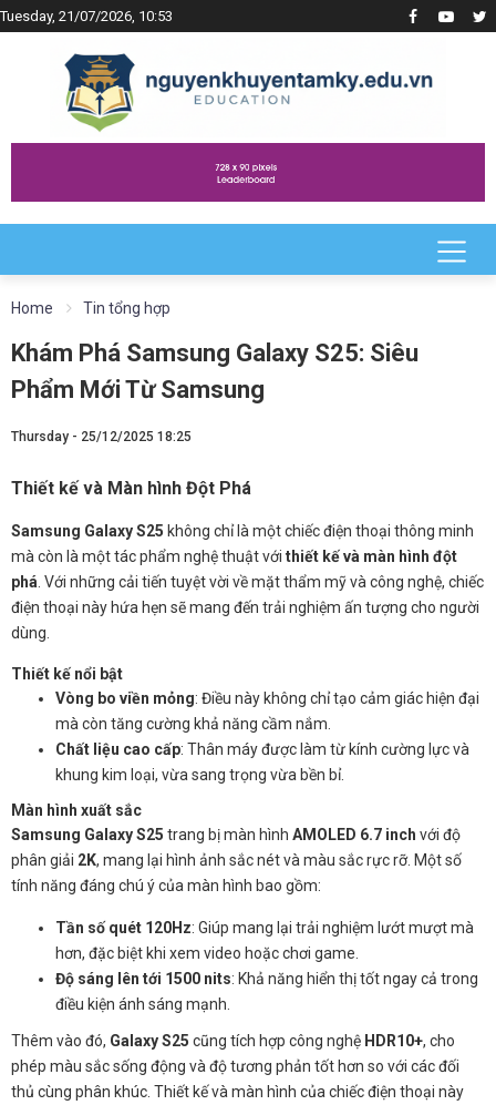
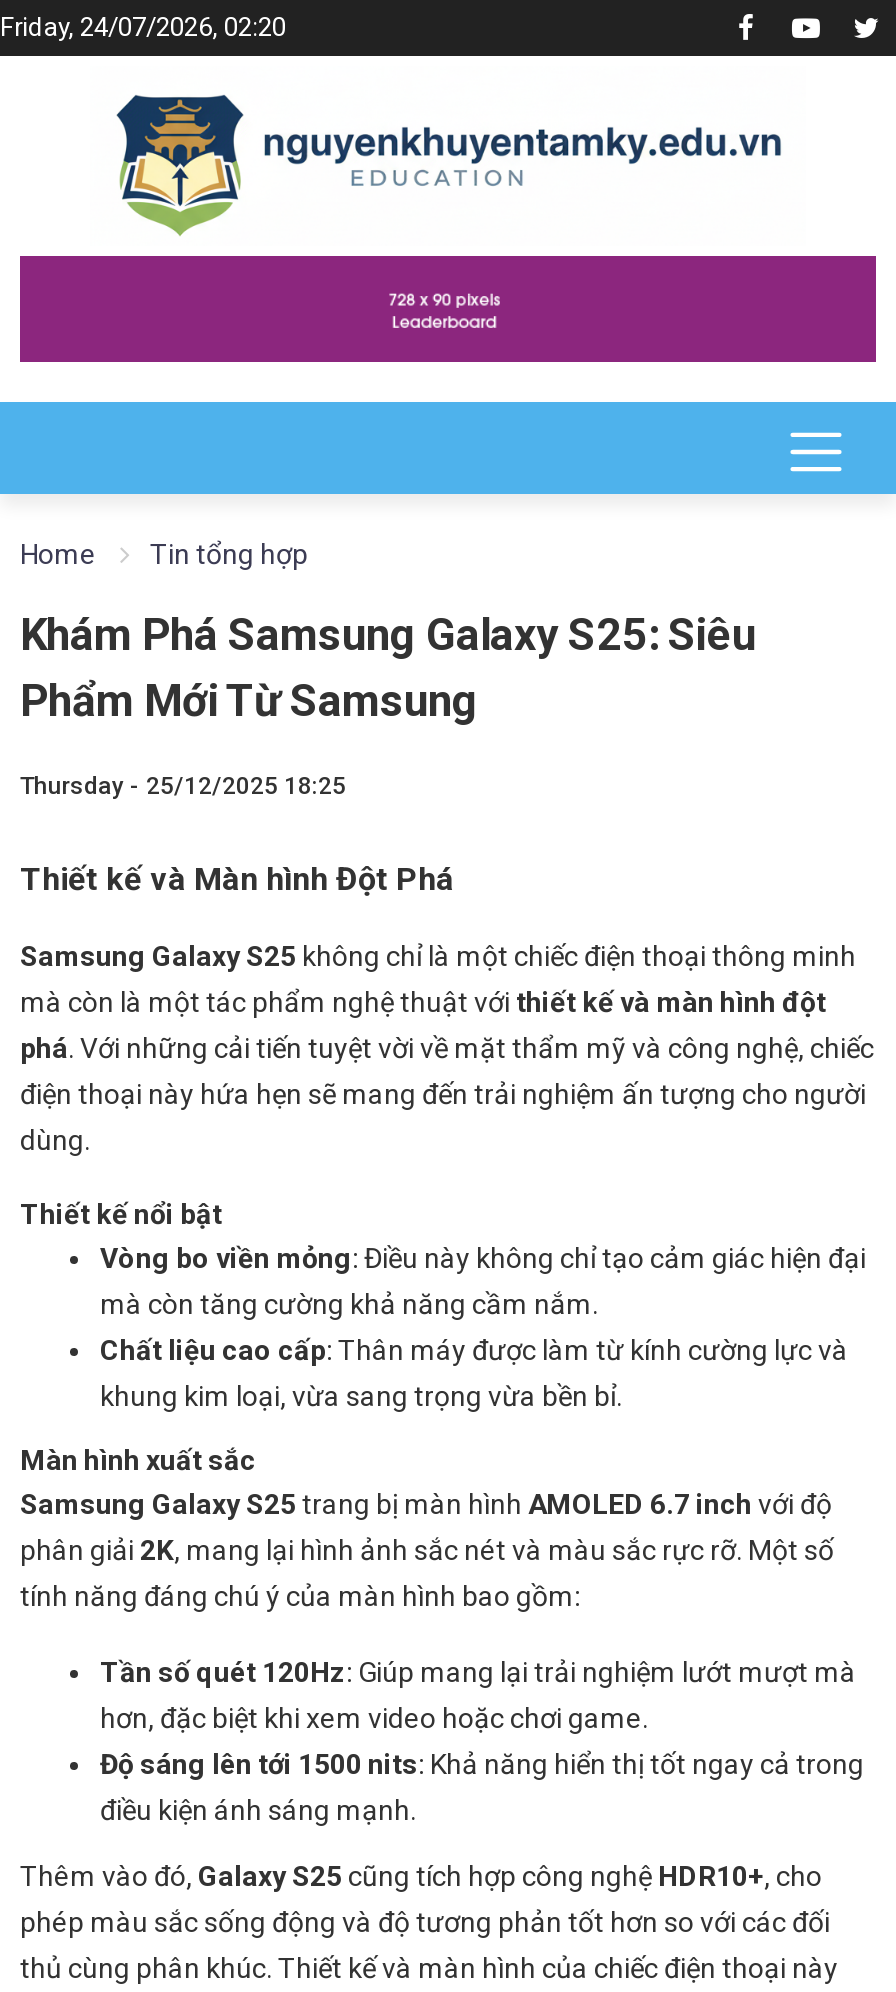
- Tuesday, 21/07/2026, 10:53
+ Friday, 24/07/2026, 02:20
